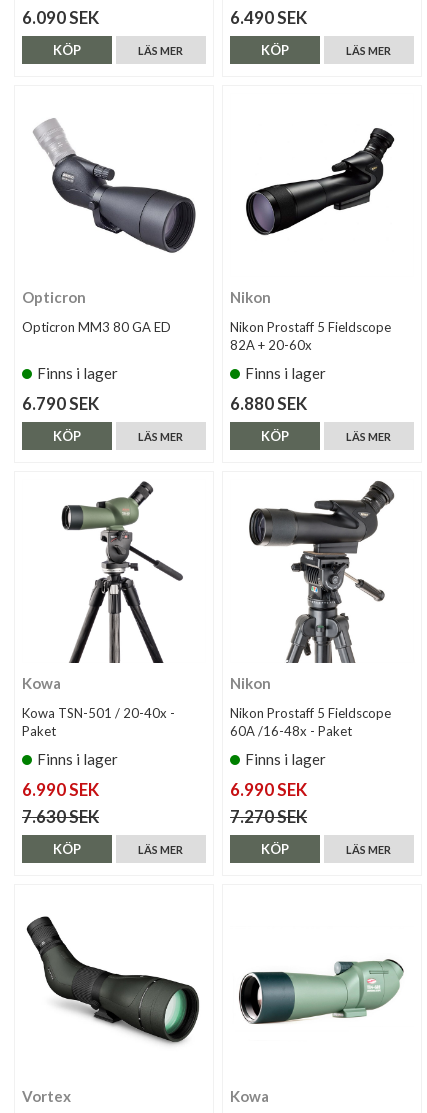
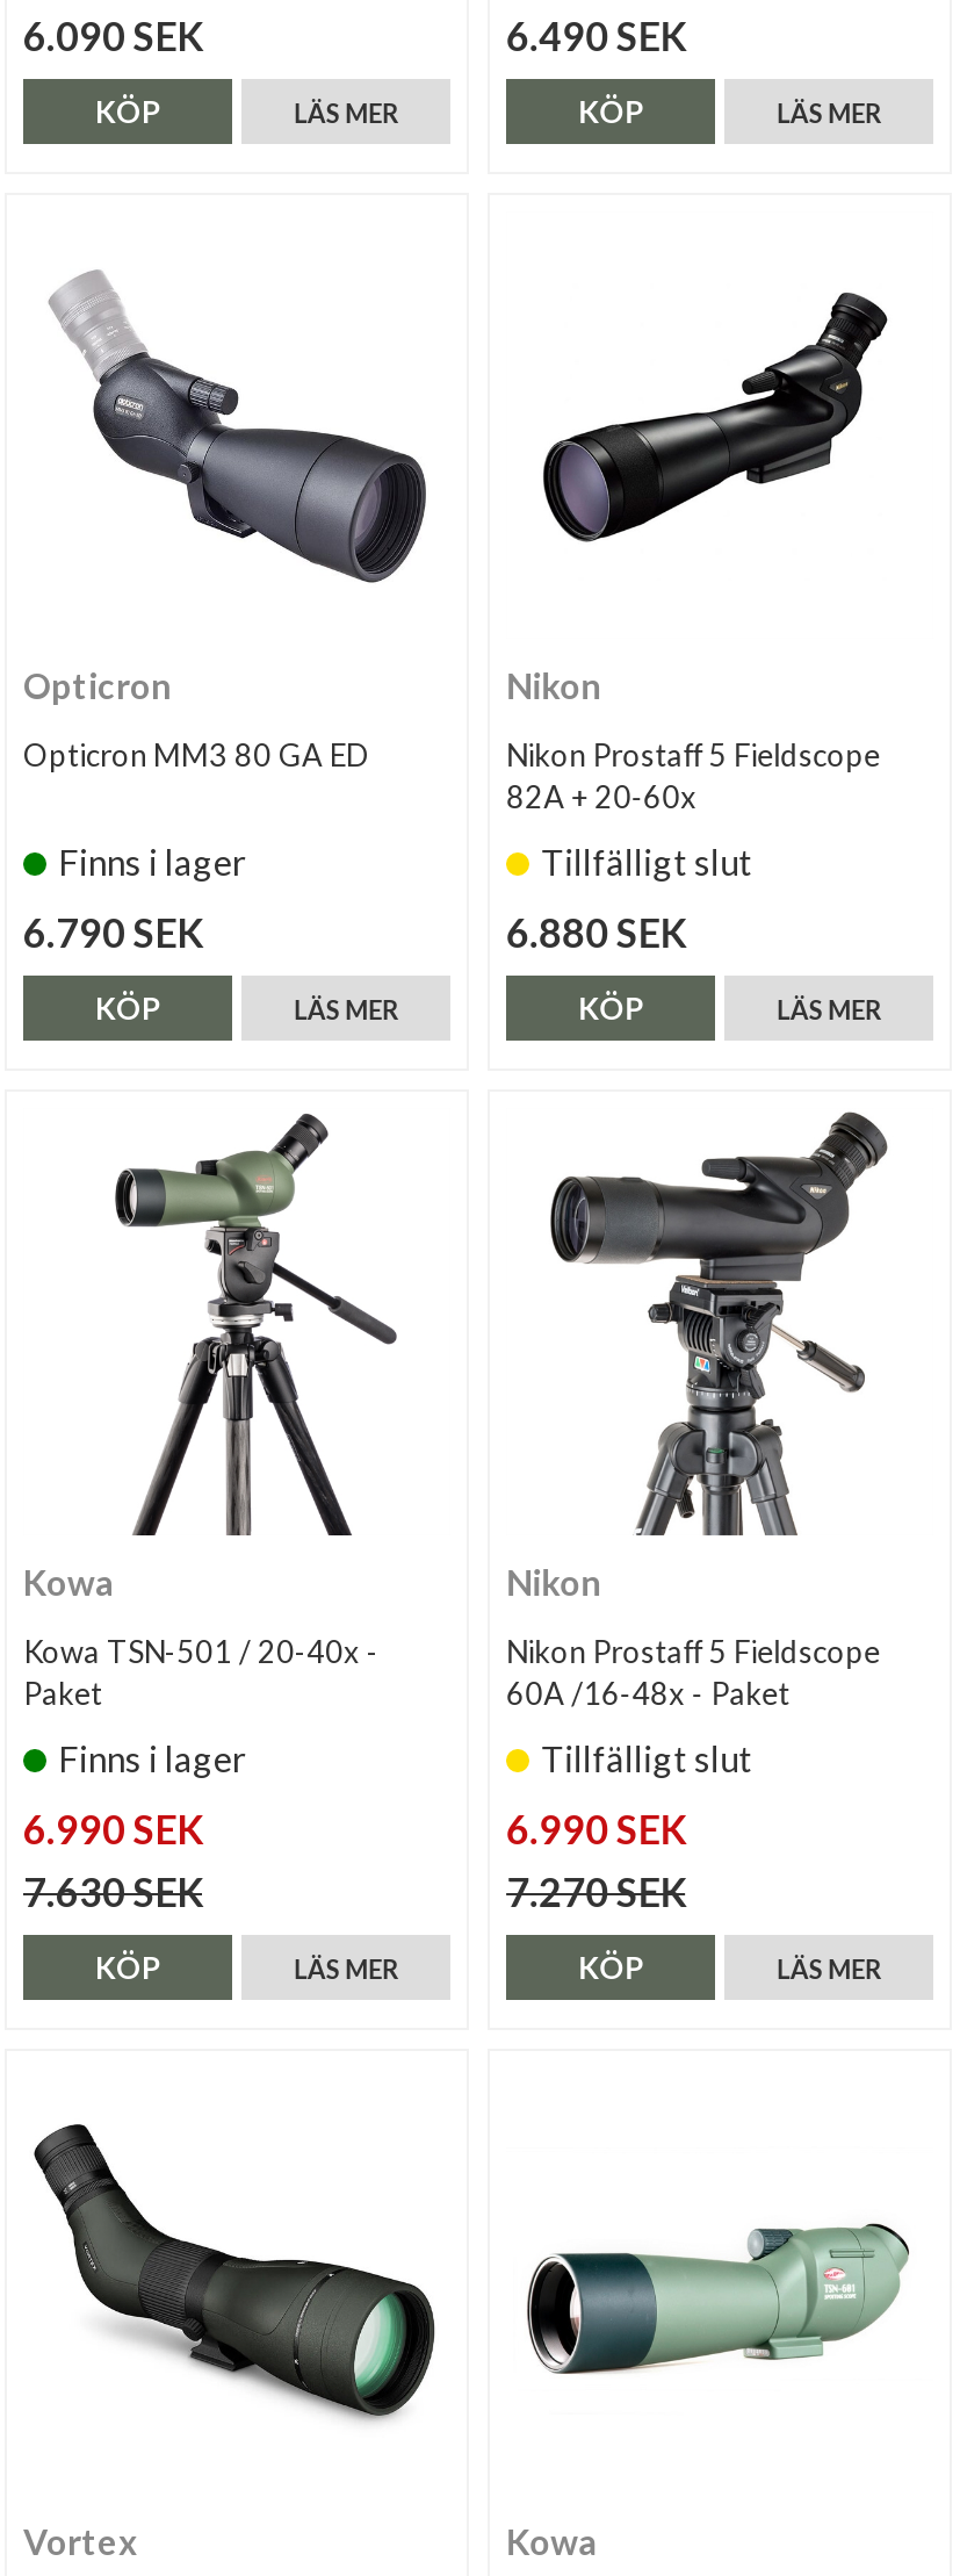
- Finns i lager
+ Tillfälligt slut

- Finns i lager
+ Tillfälligt slut
